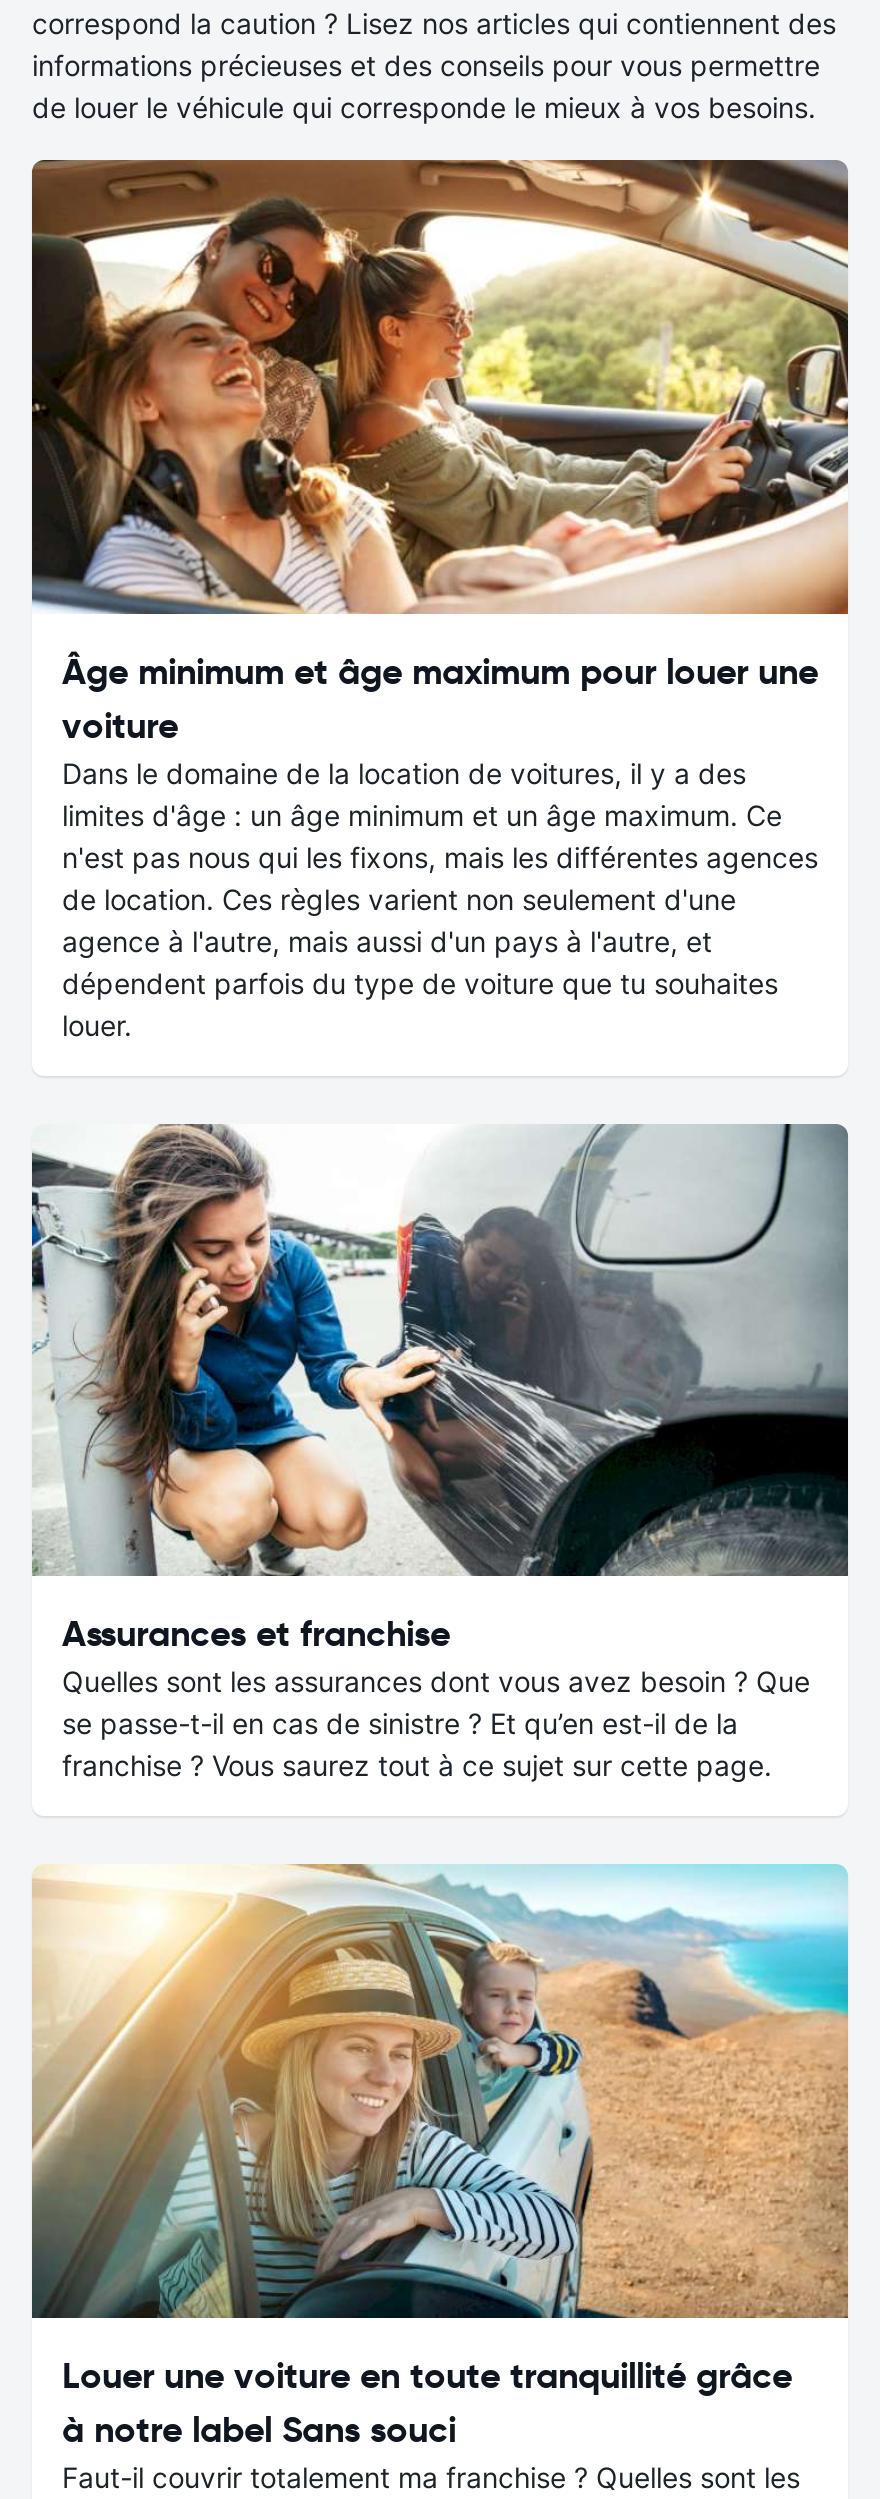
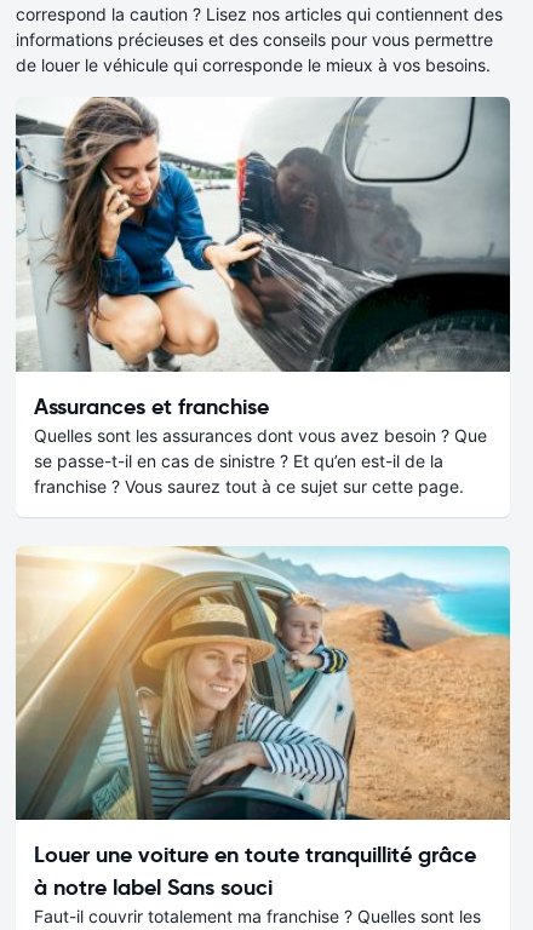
- [image]
- Âge minimum et âge maximum pour louer une
- voiture
- Dans le domaine de la location de voitures, il y a des
- limites d'âge : un âge minimum et un âge maximum. Ce
- n'est pas nous qui les fixons, mais les différentes agences
- de location. Ces règles varient non seulement d'une
- agence à l'autre, mais aussi d'un pays à l'autre, et
- dépendent parfois du type de voiture que tu souhaites
- louer.
